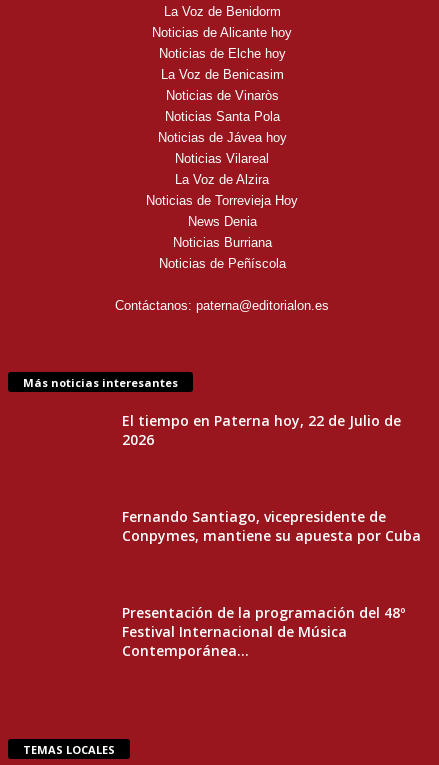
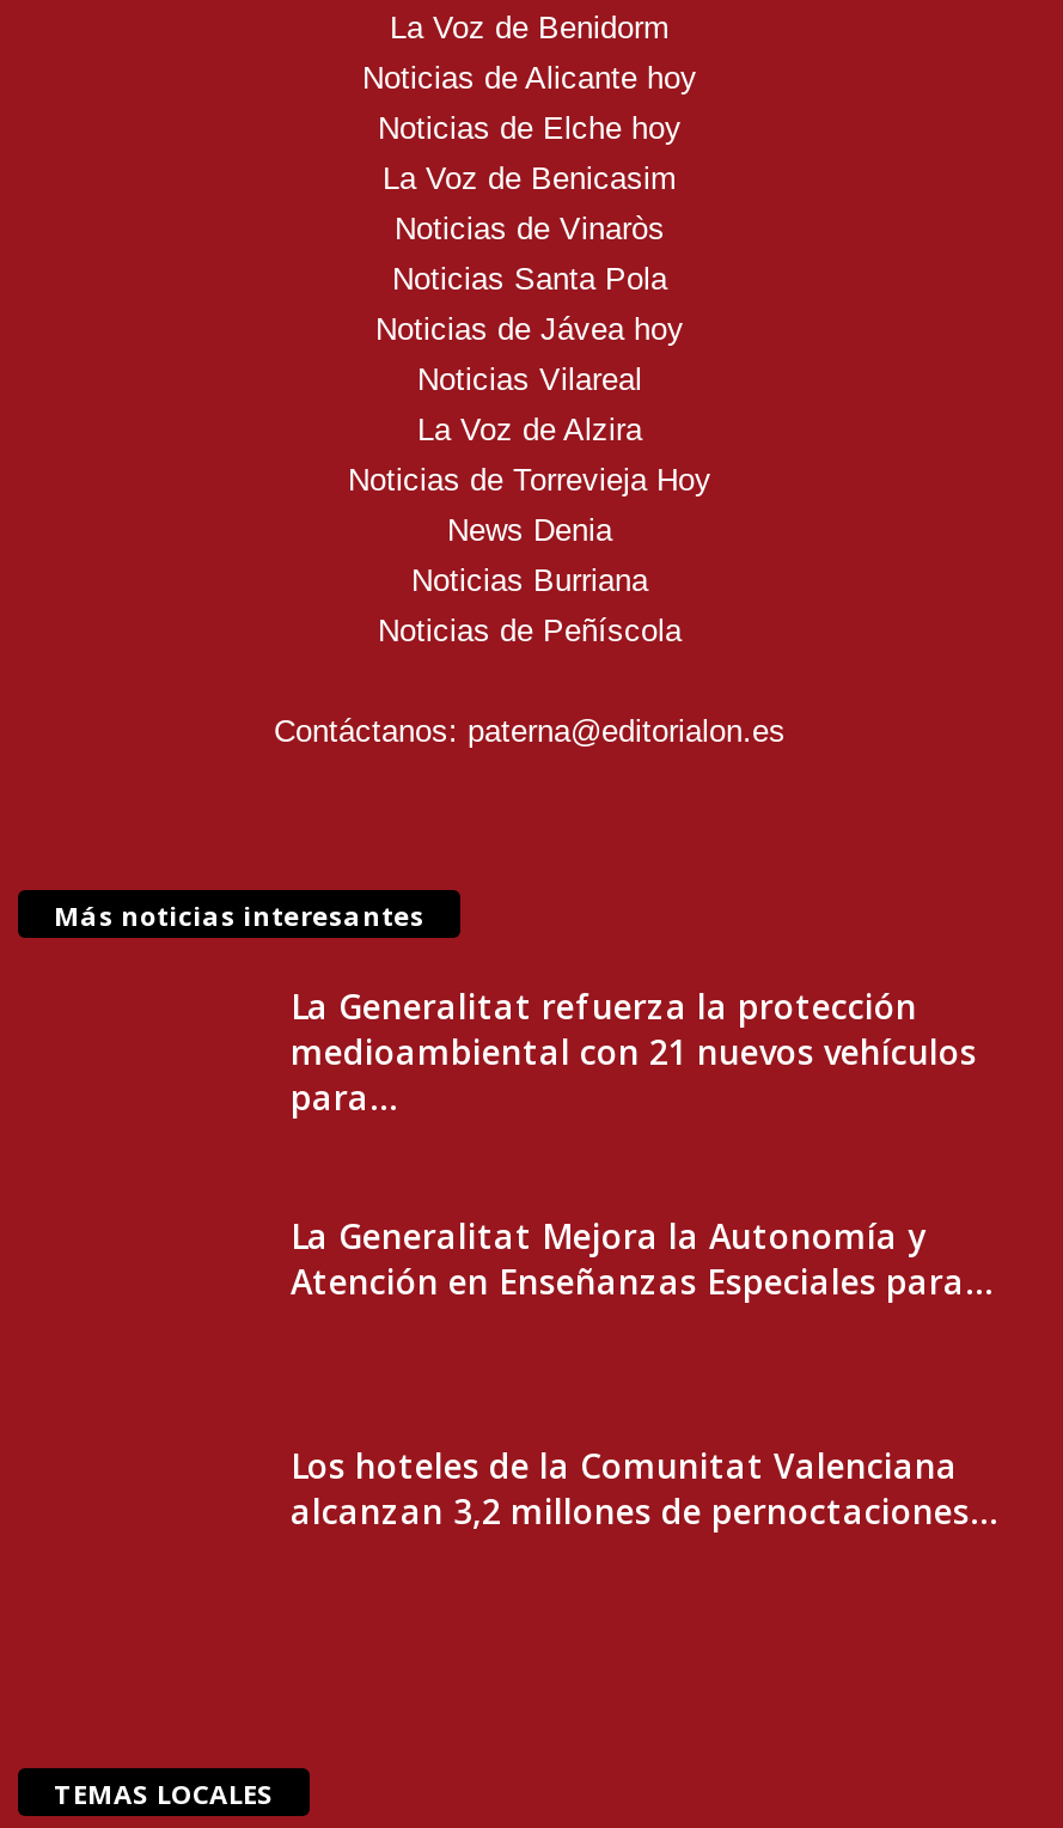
- El tiempo en Paterna hoy, 22 de Julio de
- 2026
+ La Generalitat refuerza la protección
+ medioambiental con 21 nuevos vehículos
+ para...

- Fernando Santiago, vicepresidente de
- Conpymes, mantiene su apuesta por Cuba
+ La Generalitat Mejora la Autonomía y
+ Atención en Enseñanzas Especiales para...

- Presentación de la programación del 48º
- Festival Internacional de Música
- Contemporánea...
+ Los hoteles de la Comunitat Valenciana
+ alcanzan 3,2 millones de pernoctaciones...
